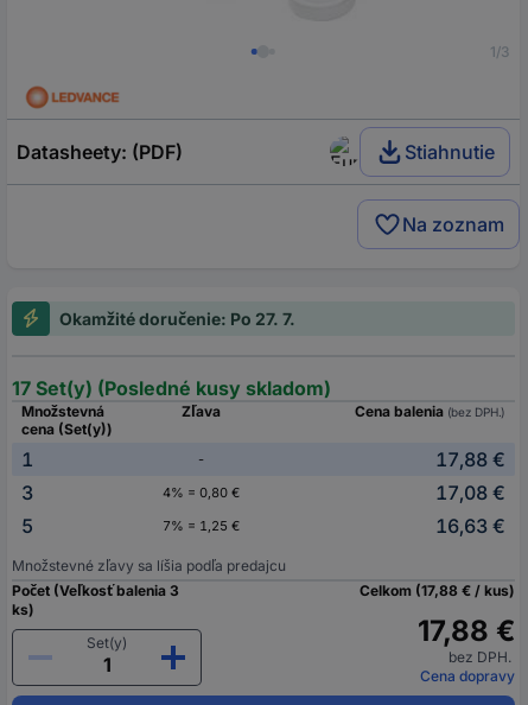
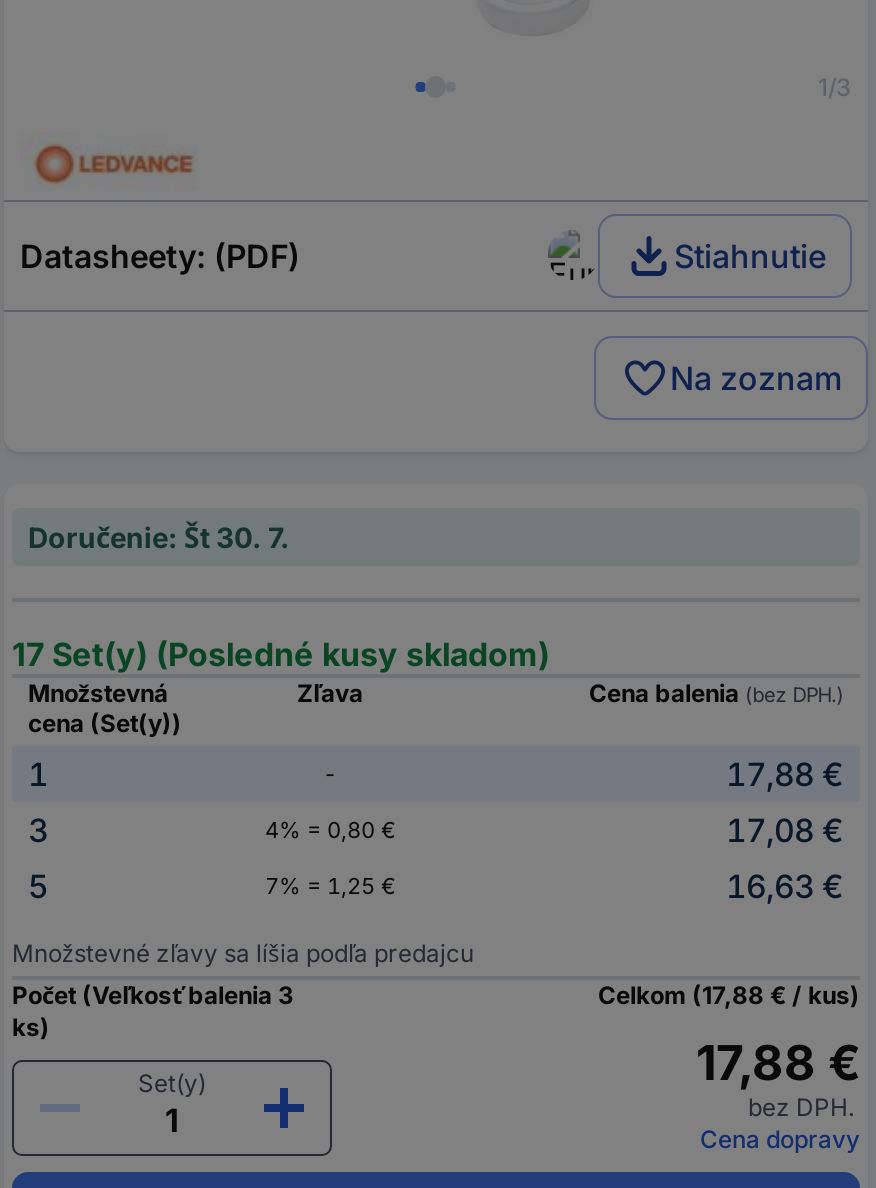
- Okamžité doručenie: Po 27. 7.
+ Doručenie: Št 30. 7.
